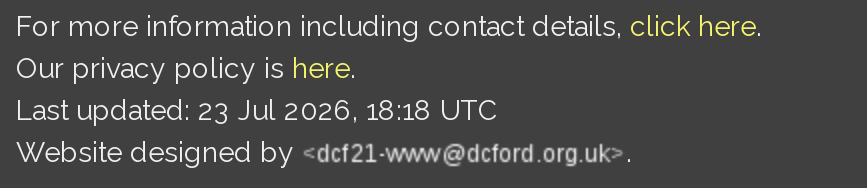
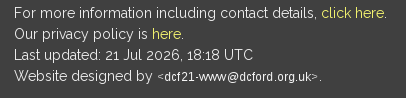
- Last updated: 23 Jul 2026, 18:18 UTC
+ Last updated: 21 Jul 2026, 18:18 UTC
